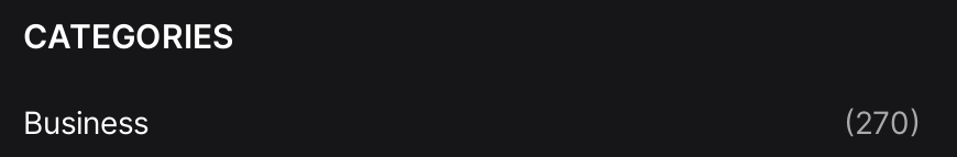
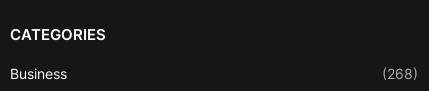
- (270)
+ (268)
